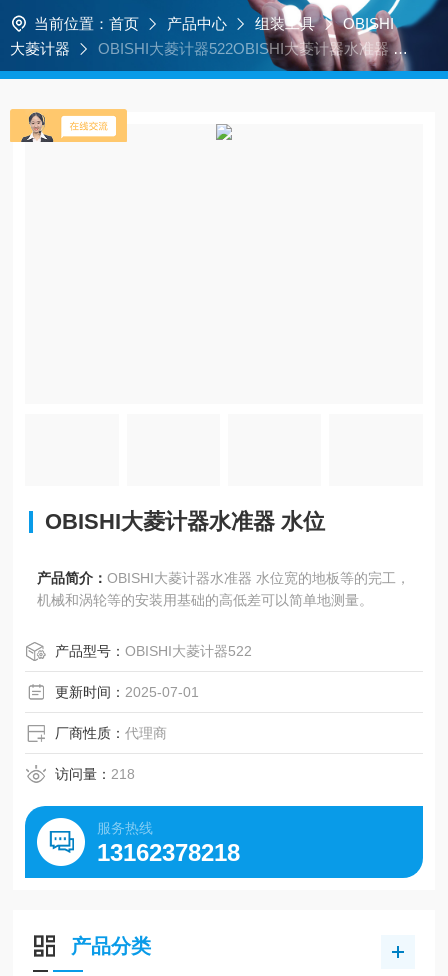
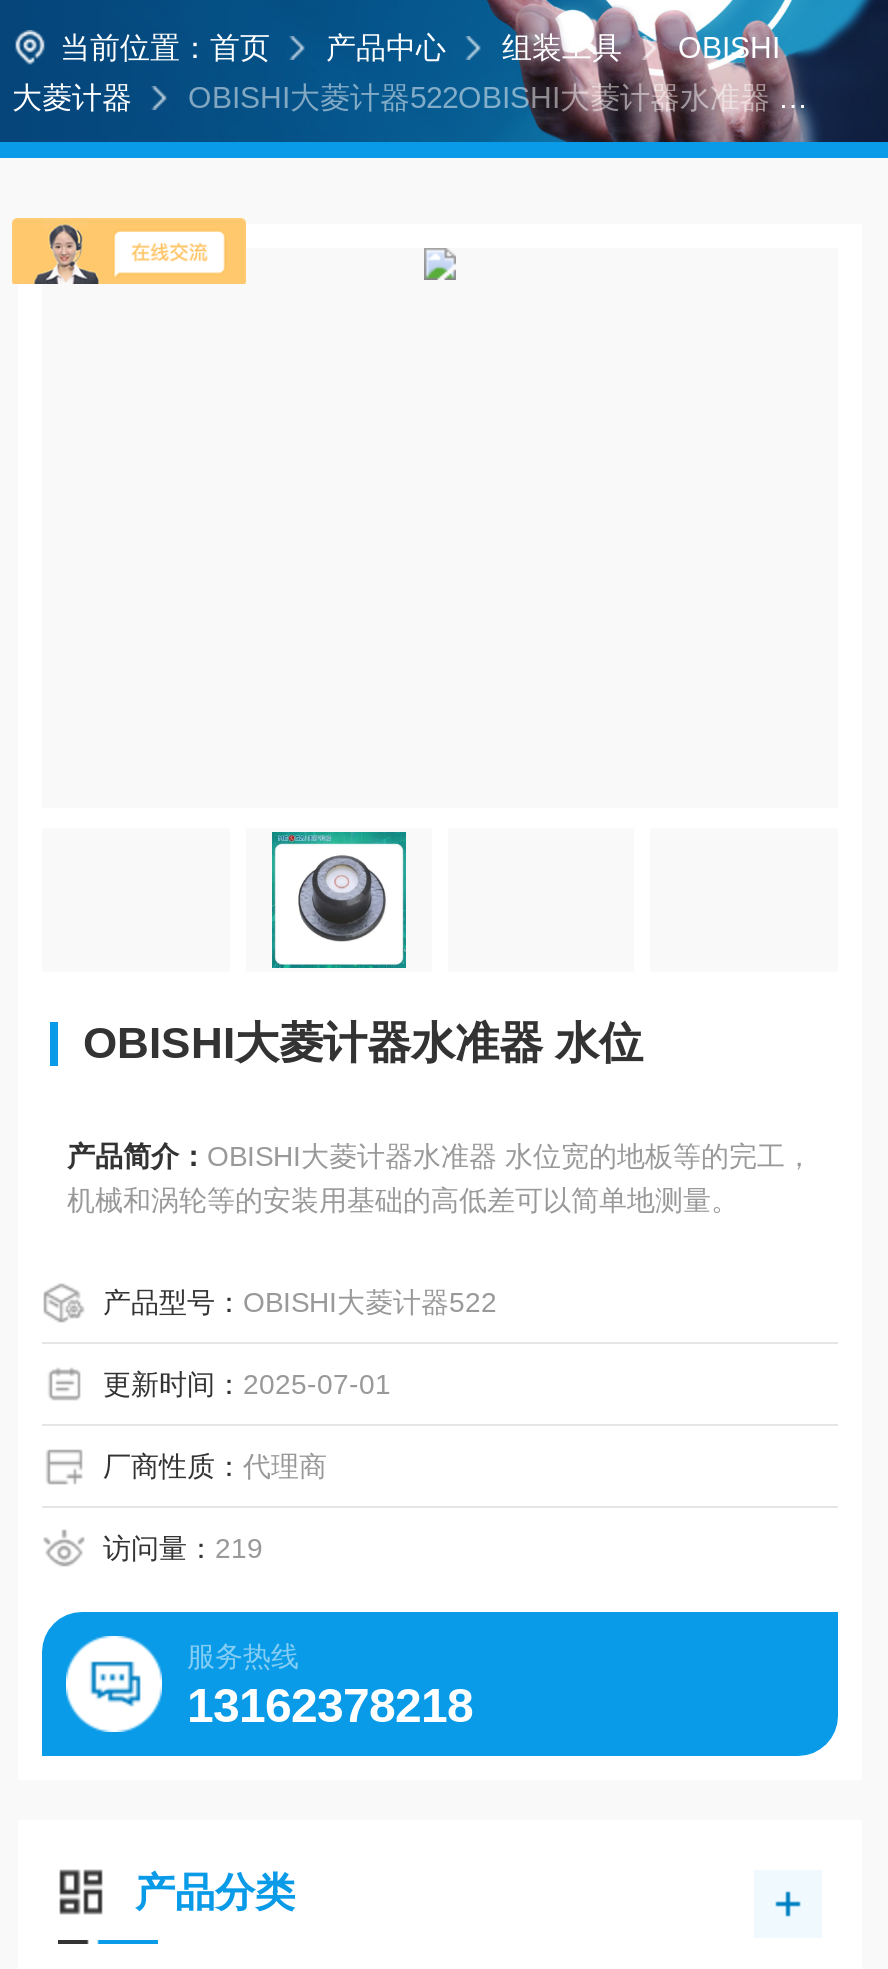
+ [image]

- 访问量：218
+ 访问量：219
